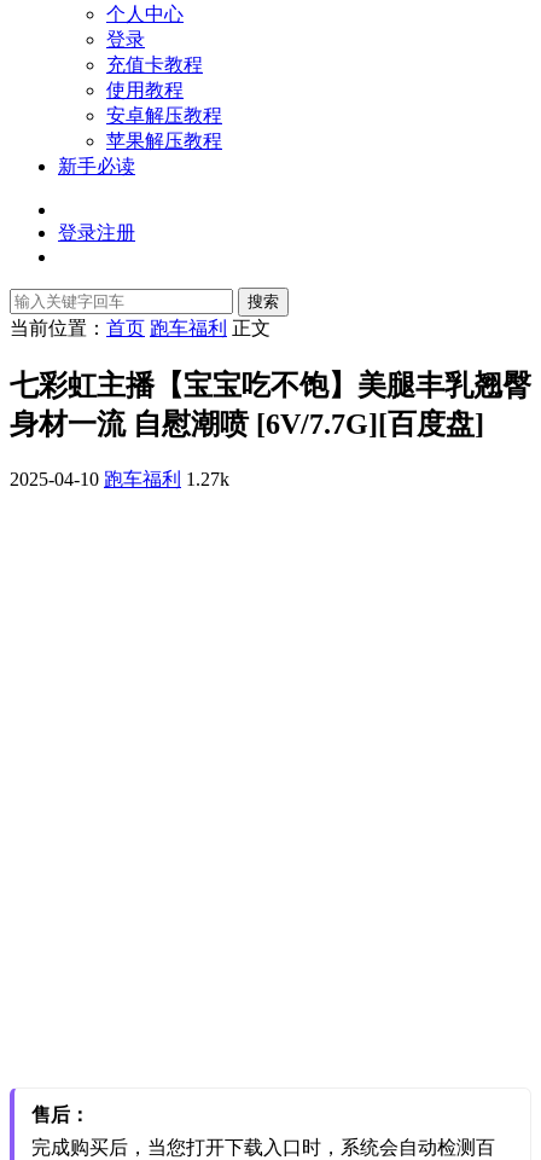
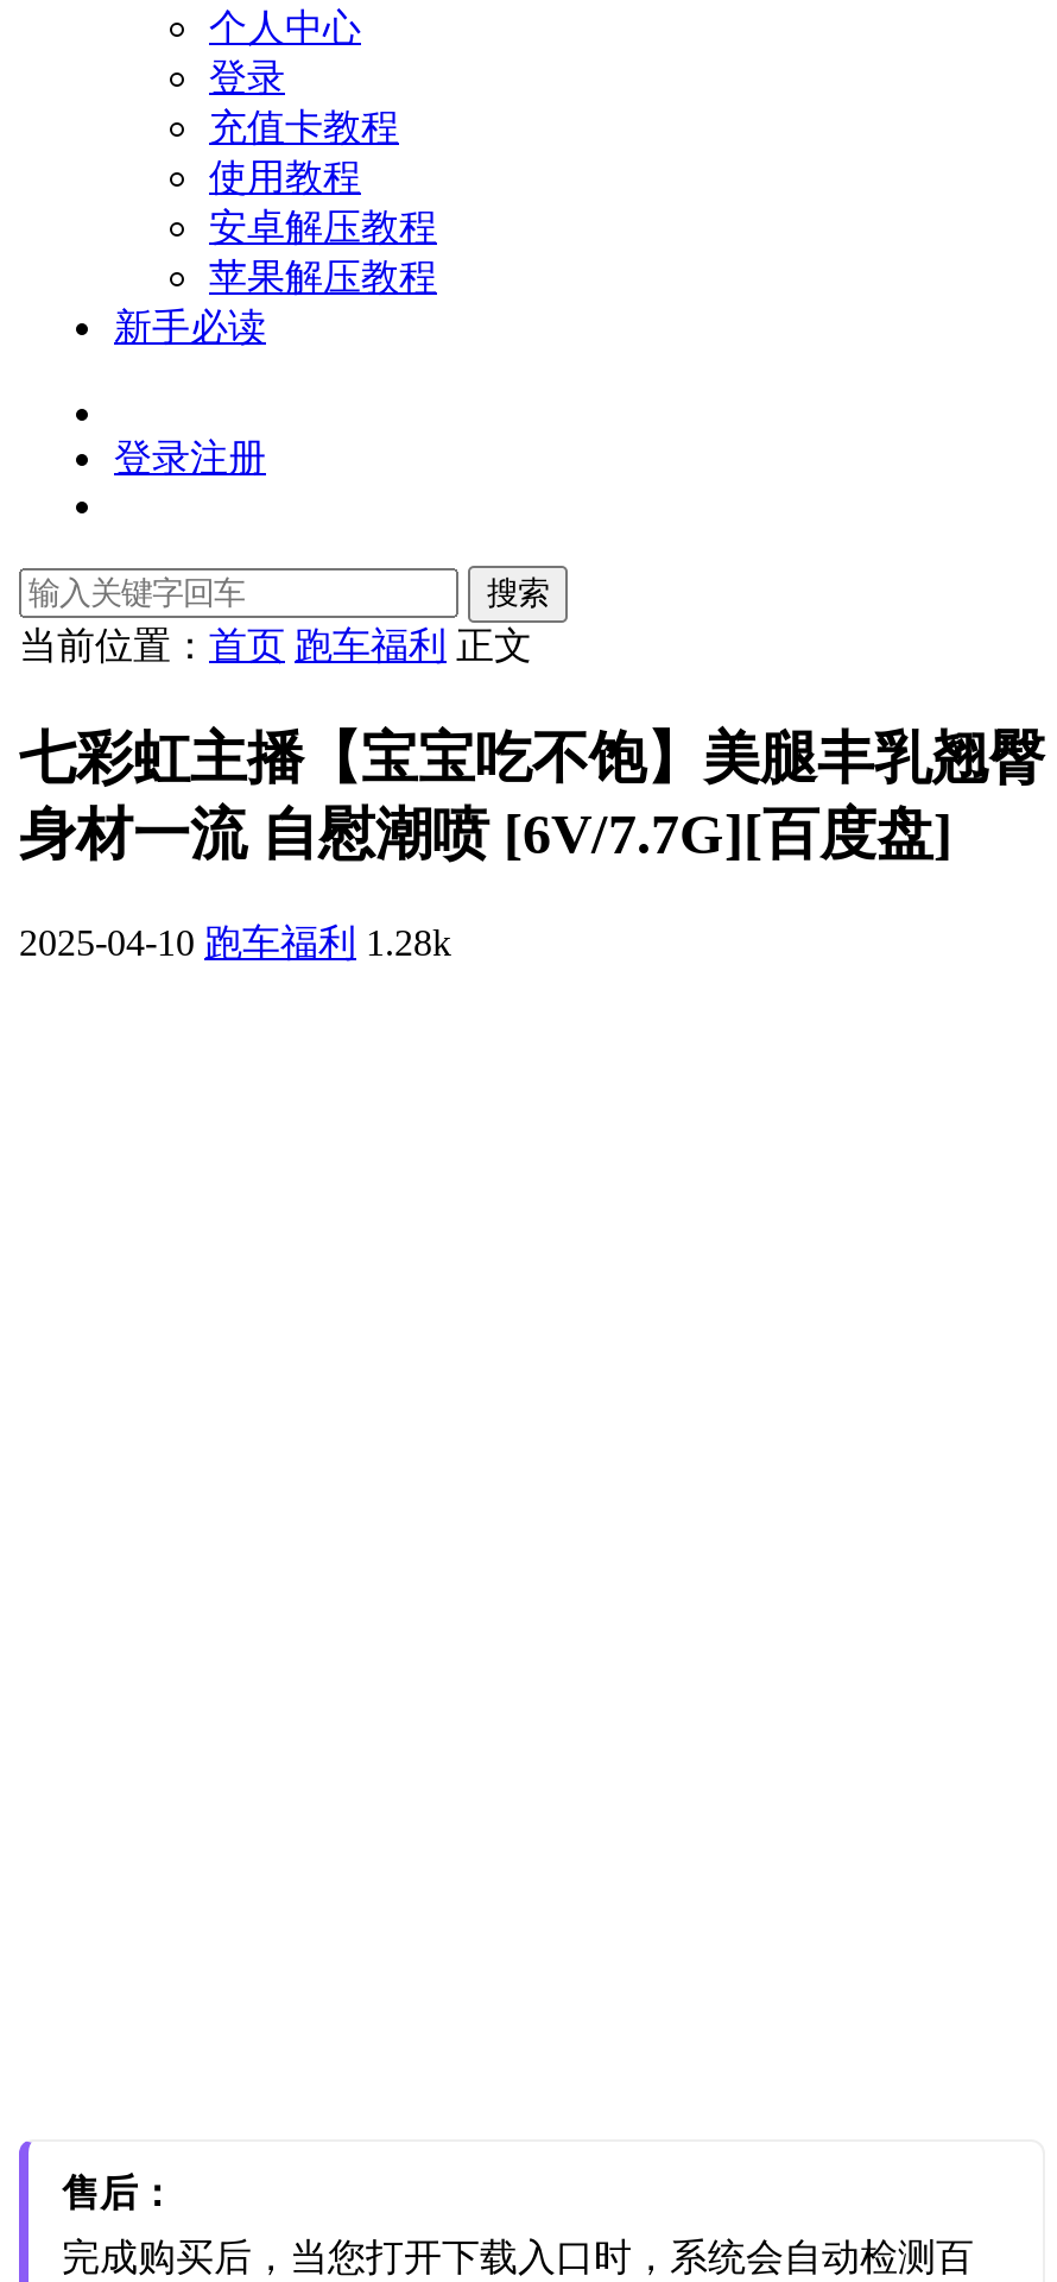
- 2025-04-10 跑车福利 1.27k
+ 2025-04-10 跑车福利 1.28k
